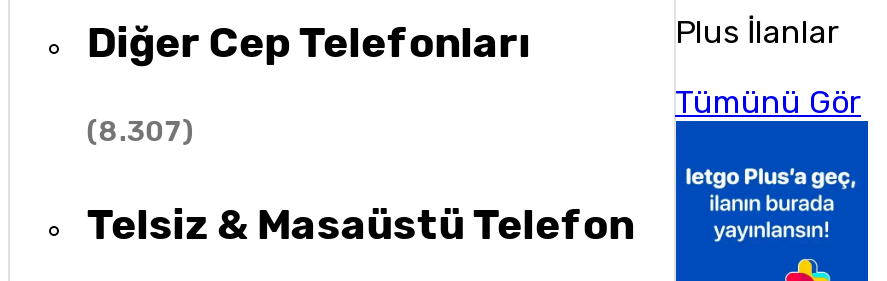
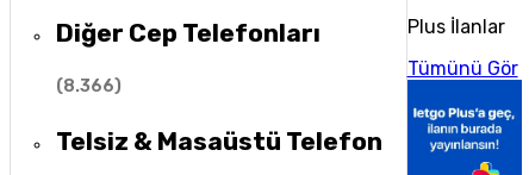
- (8.307)
+ (8.366)
